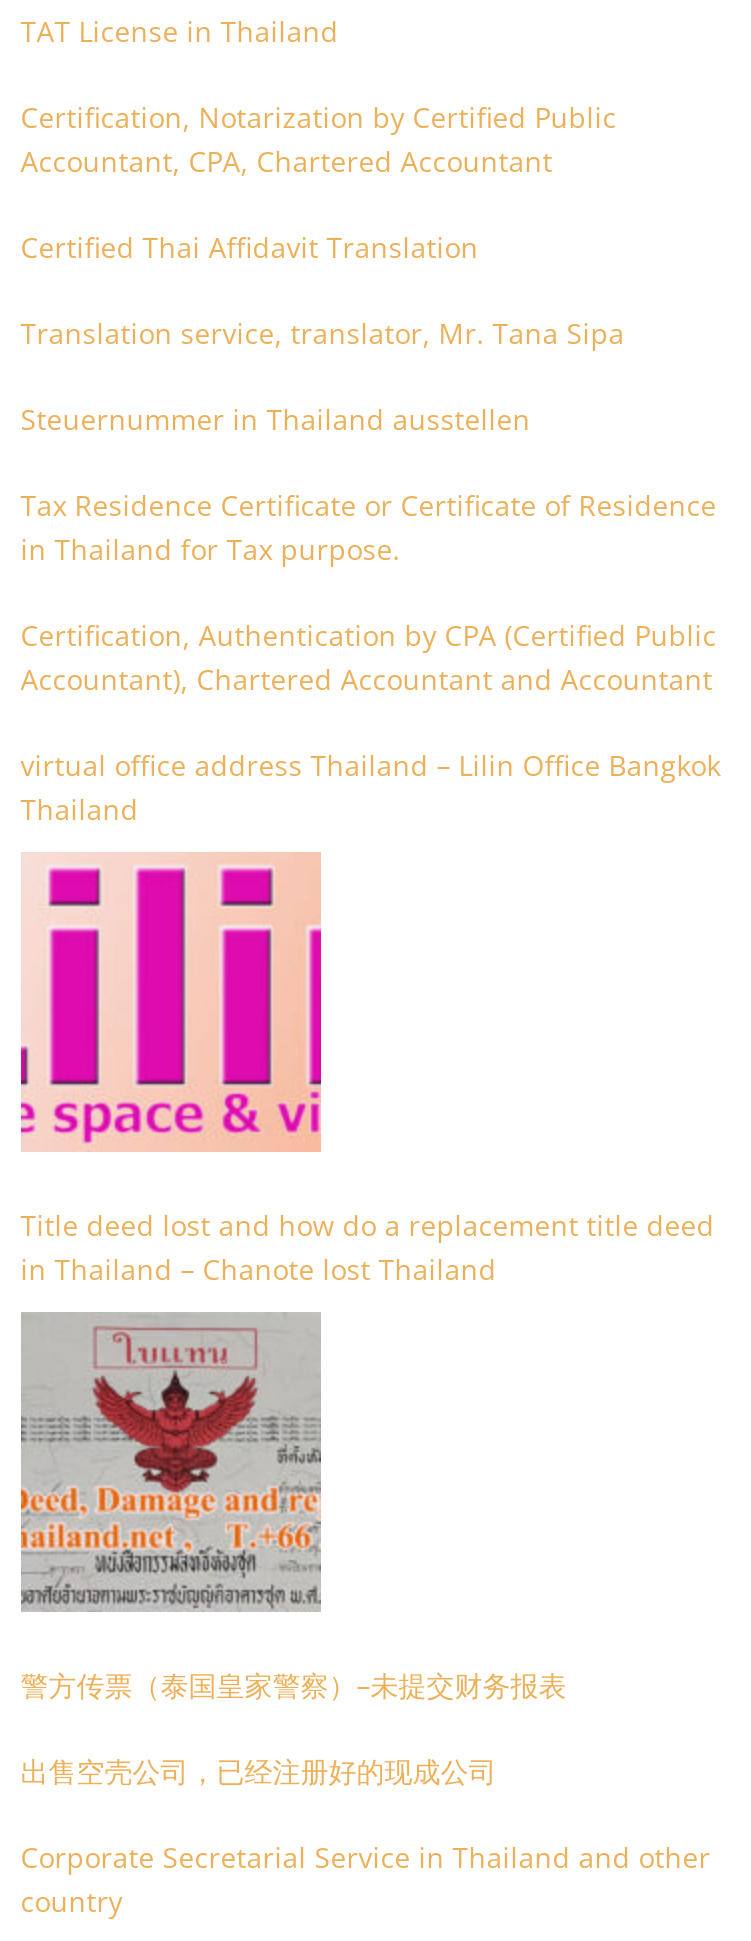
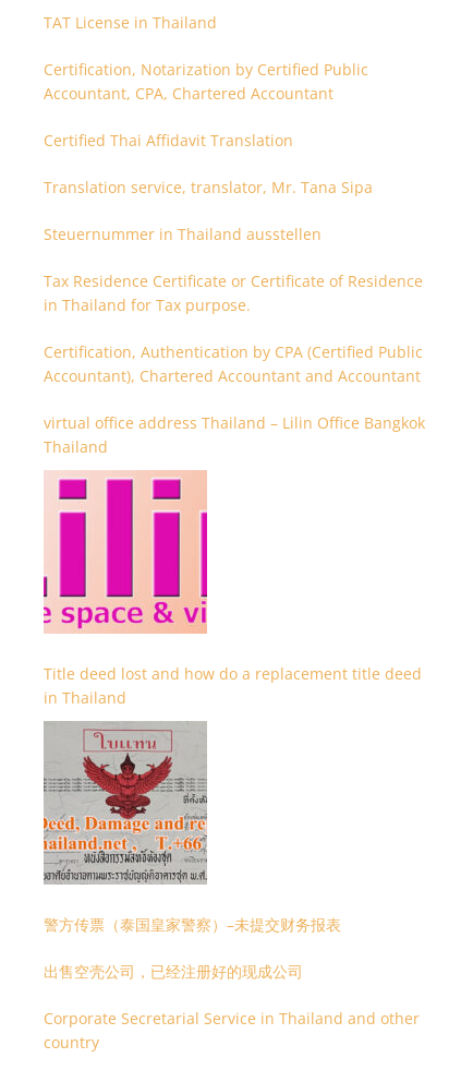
- in Thailand – Chanote lost Thailand
+ in Thailand
